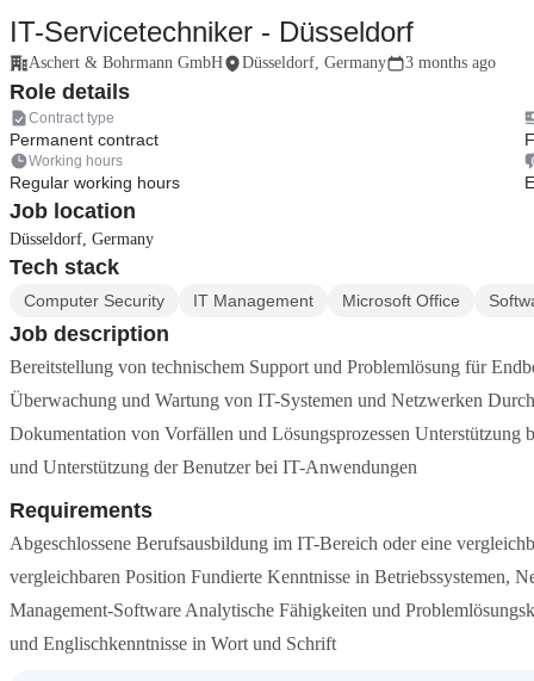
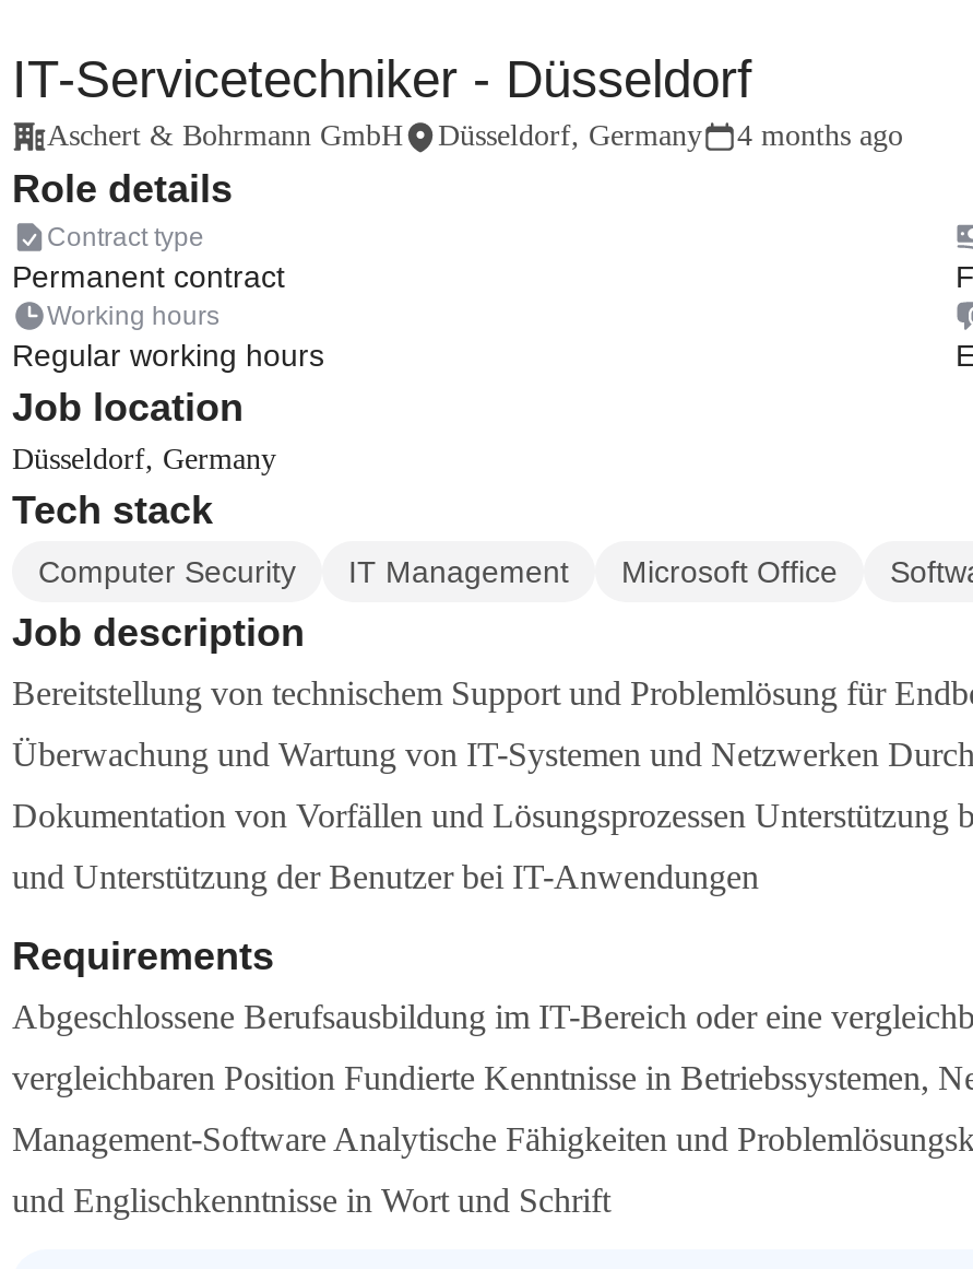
- Aschert & Bohrmann GmbH Düsseldorf, Germany 3 months ago
+ Aschert & Bohrmann GmbH Düsseldorf, Germany 4 months ago
